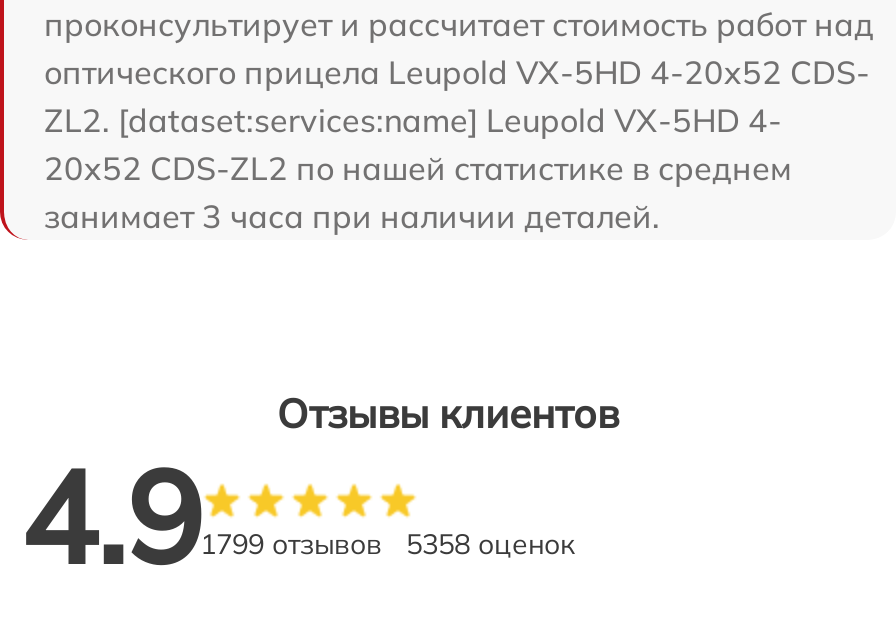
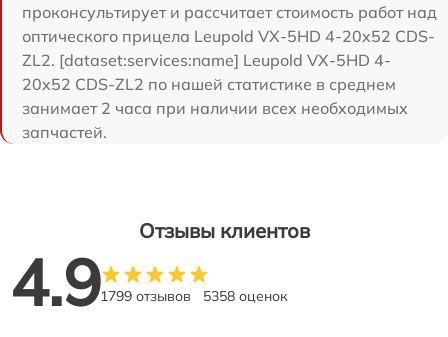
- занимает 3 часа при наличии деталей.
+ занимает 2 часа при наличии всех необходимых
+ запчастей.
